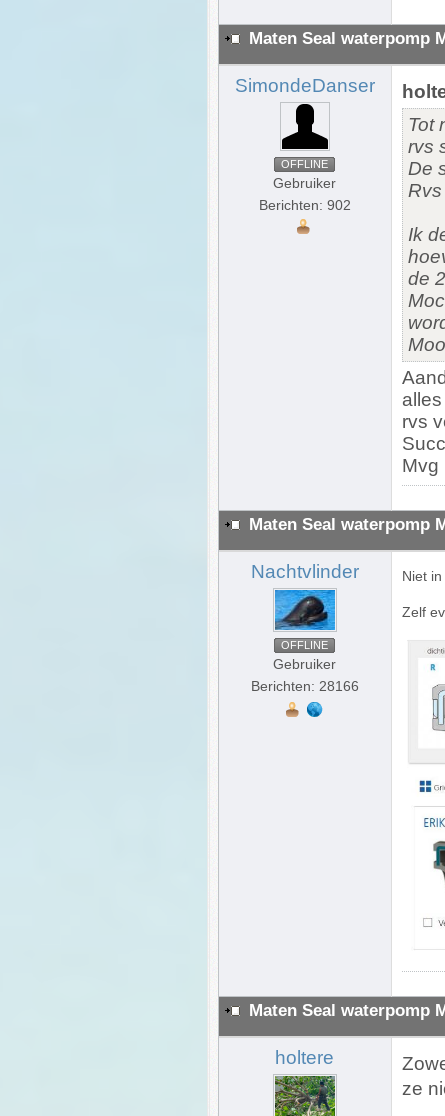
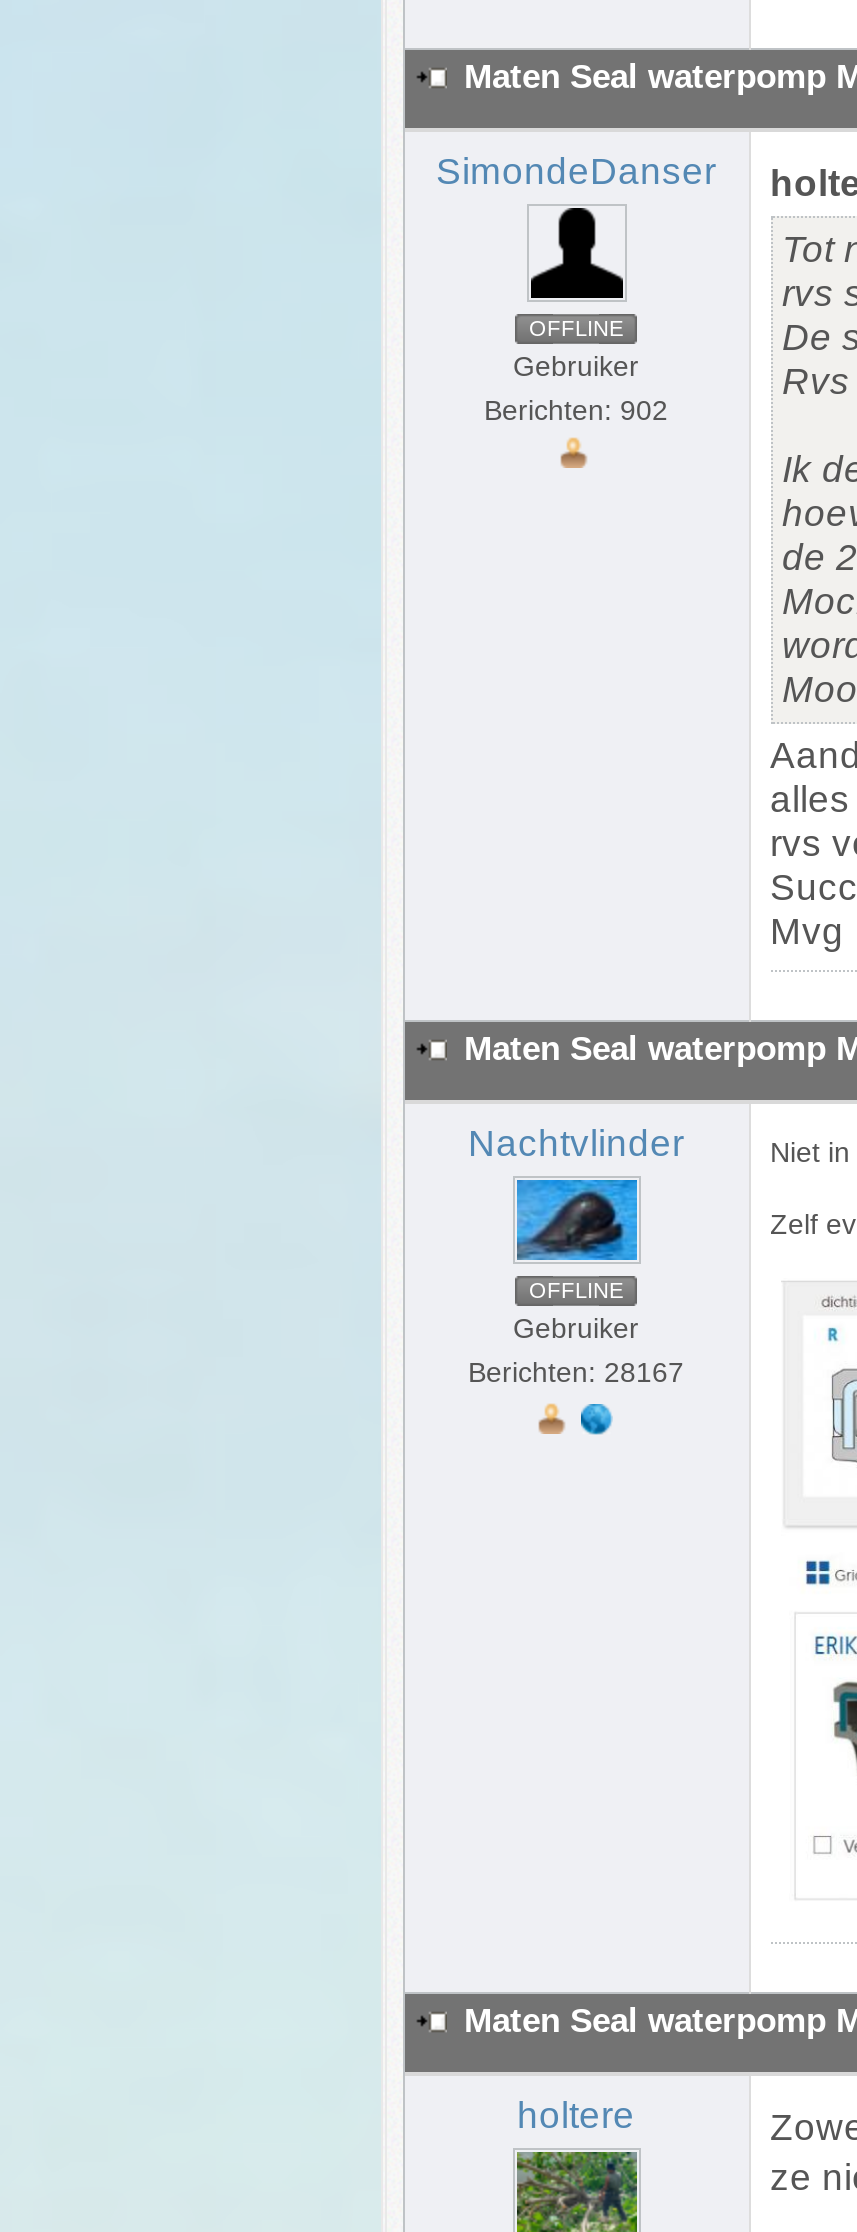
- Berichten: 28166
+ Berichten: 28167
